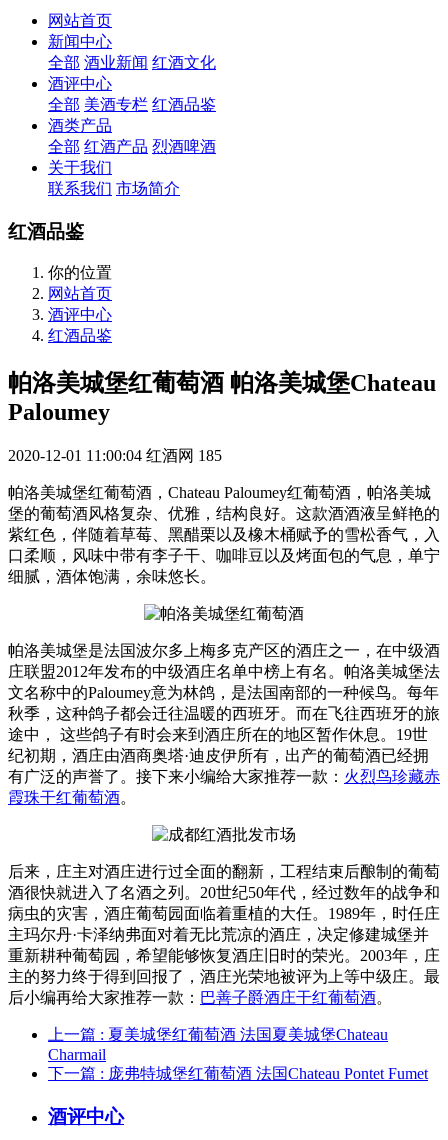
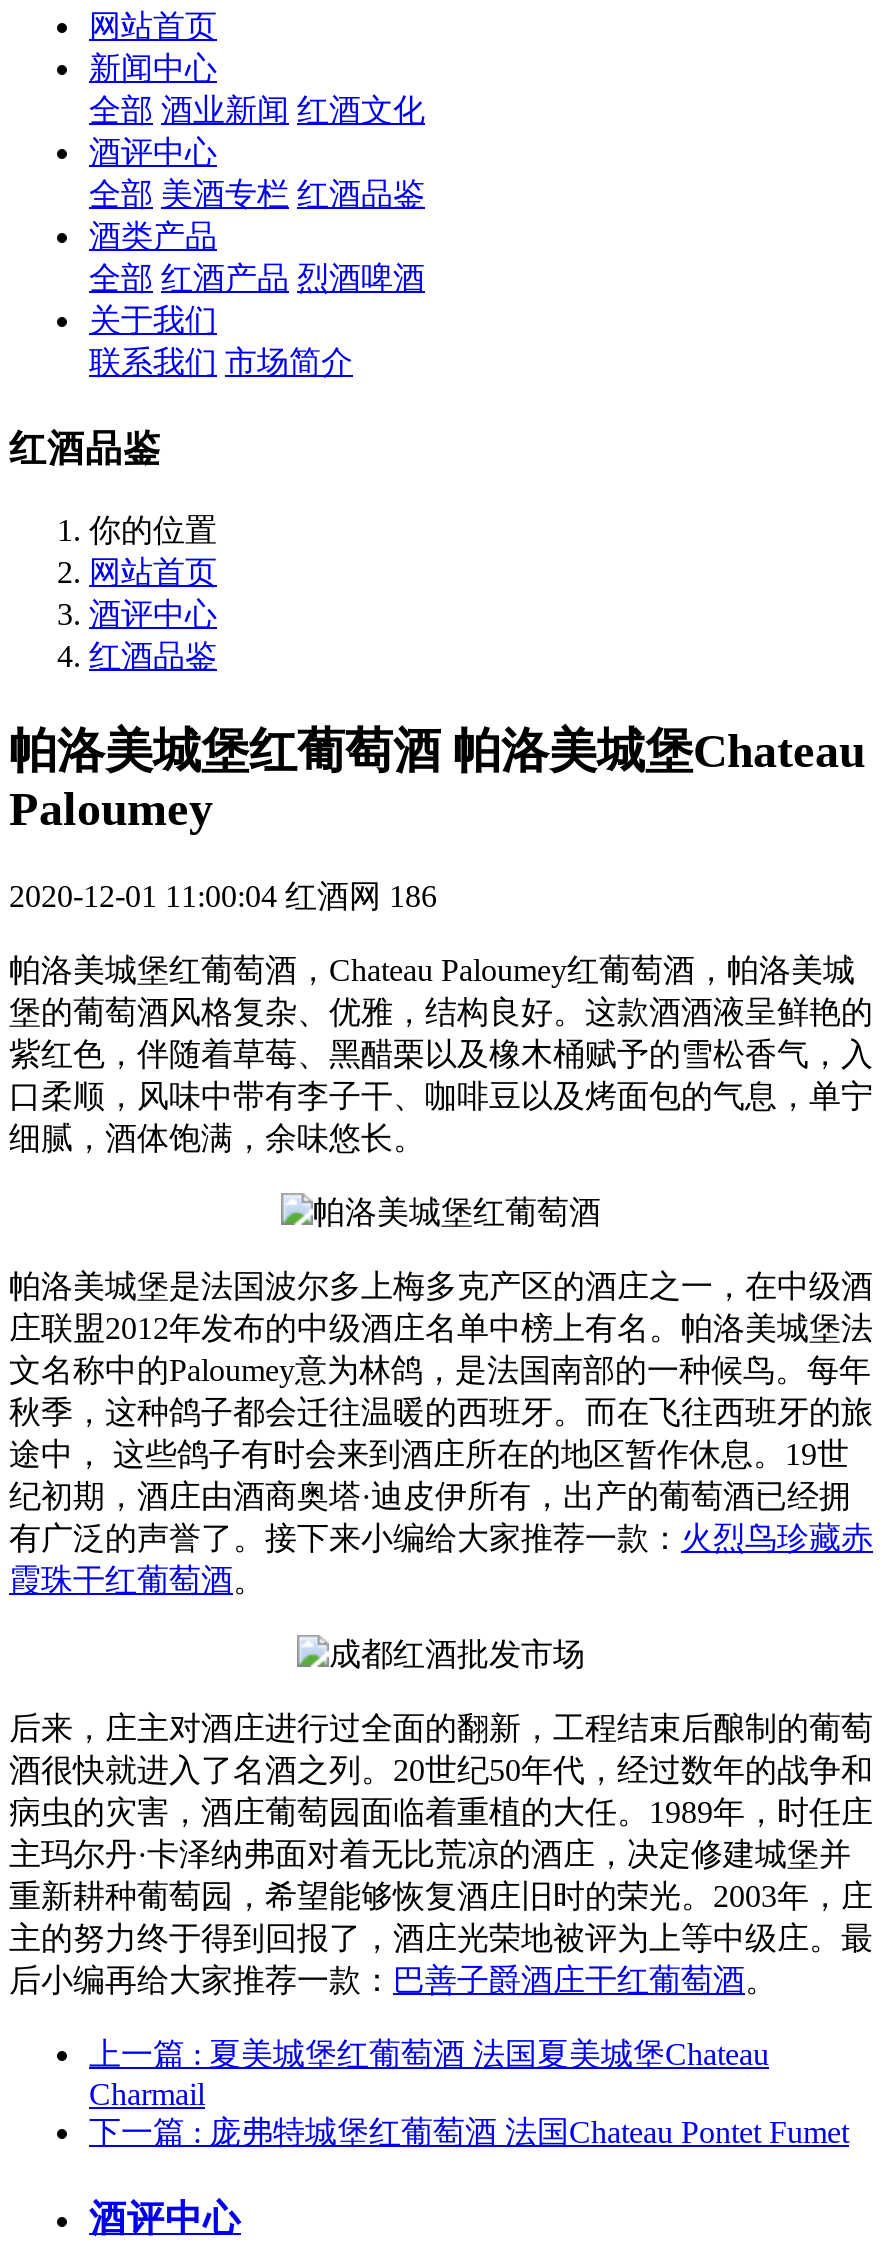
- 2020-12-01 11:00:04 红酒网 185
+ 2020-12-01 11:00:04 红酒网 186
